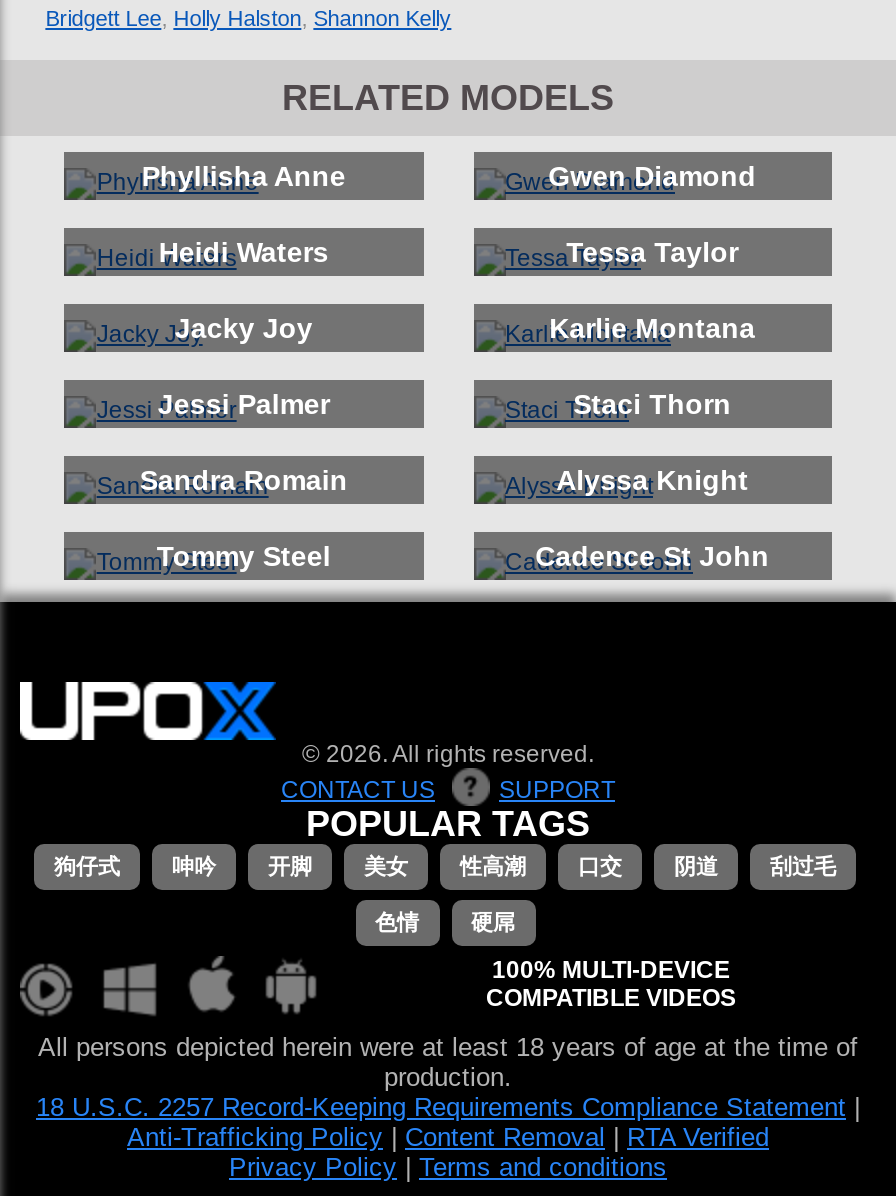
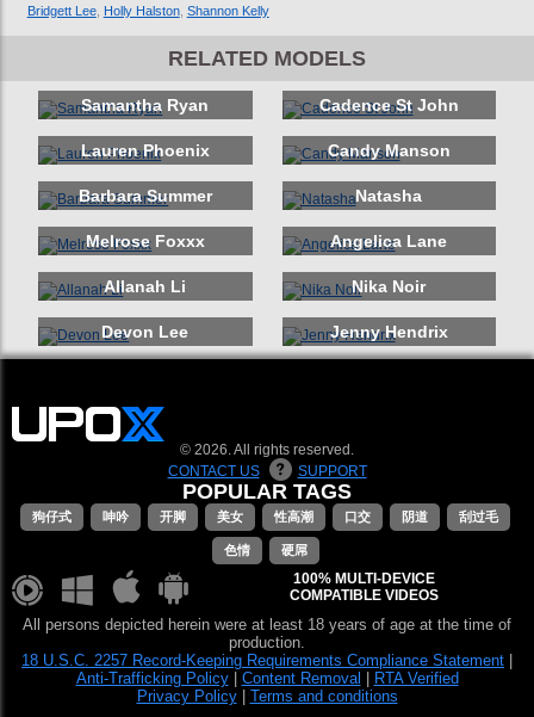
- Phyllisha Anne
- Gwen Diamond
- Heidi Waters
- Tessa Taylor
- Jacky Joy
- Karlie Montana
- Jessi Palmer
- Staci Thorn
- Sandra Romain
- Alyssa Knight
- Tommy Steel
+ Samantha Ryan

moved up: Cadence St John

+ Lauren Phoenix
+ Candy Manson
+ Barbara Summer
+ Natasha
+ Melrose Foxxx
+ Angelica Lane
+ Allanah Li
+ Nika Noir
+ Devon Lee
+ Jenny Hendrix
